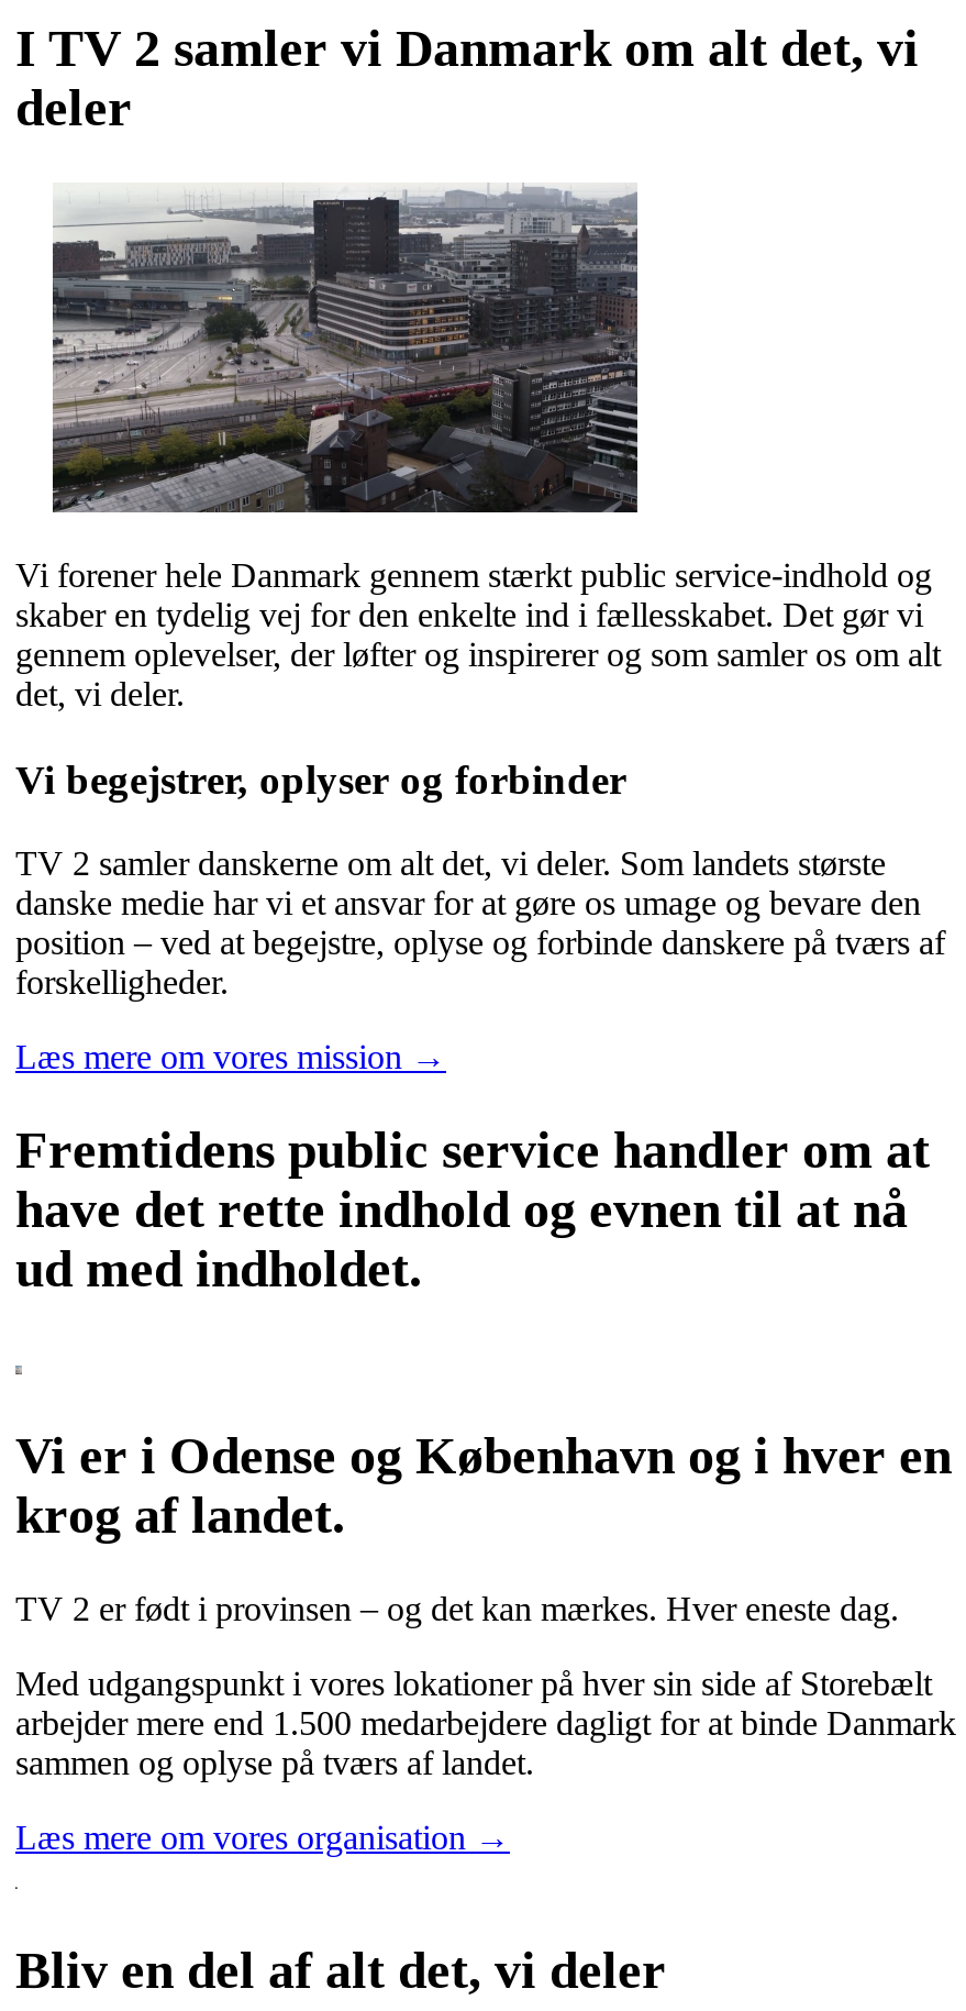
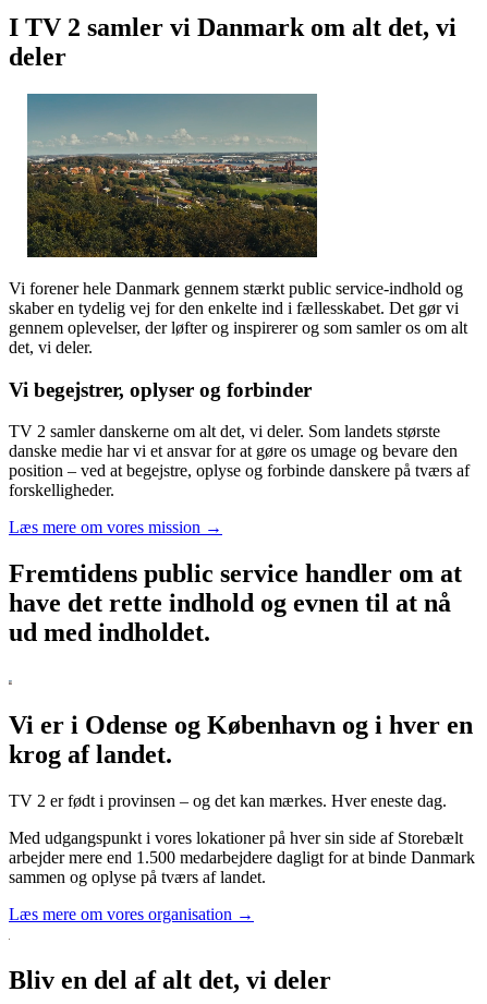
- [image]
+ [image]
